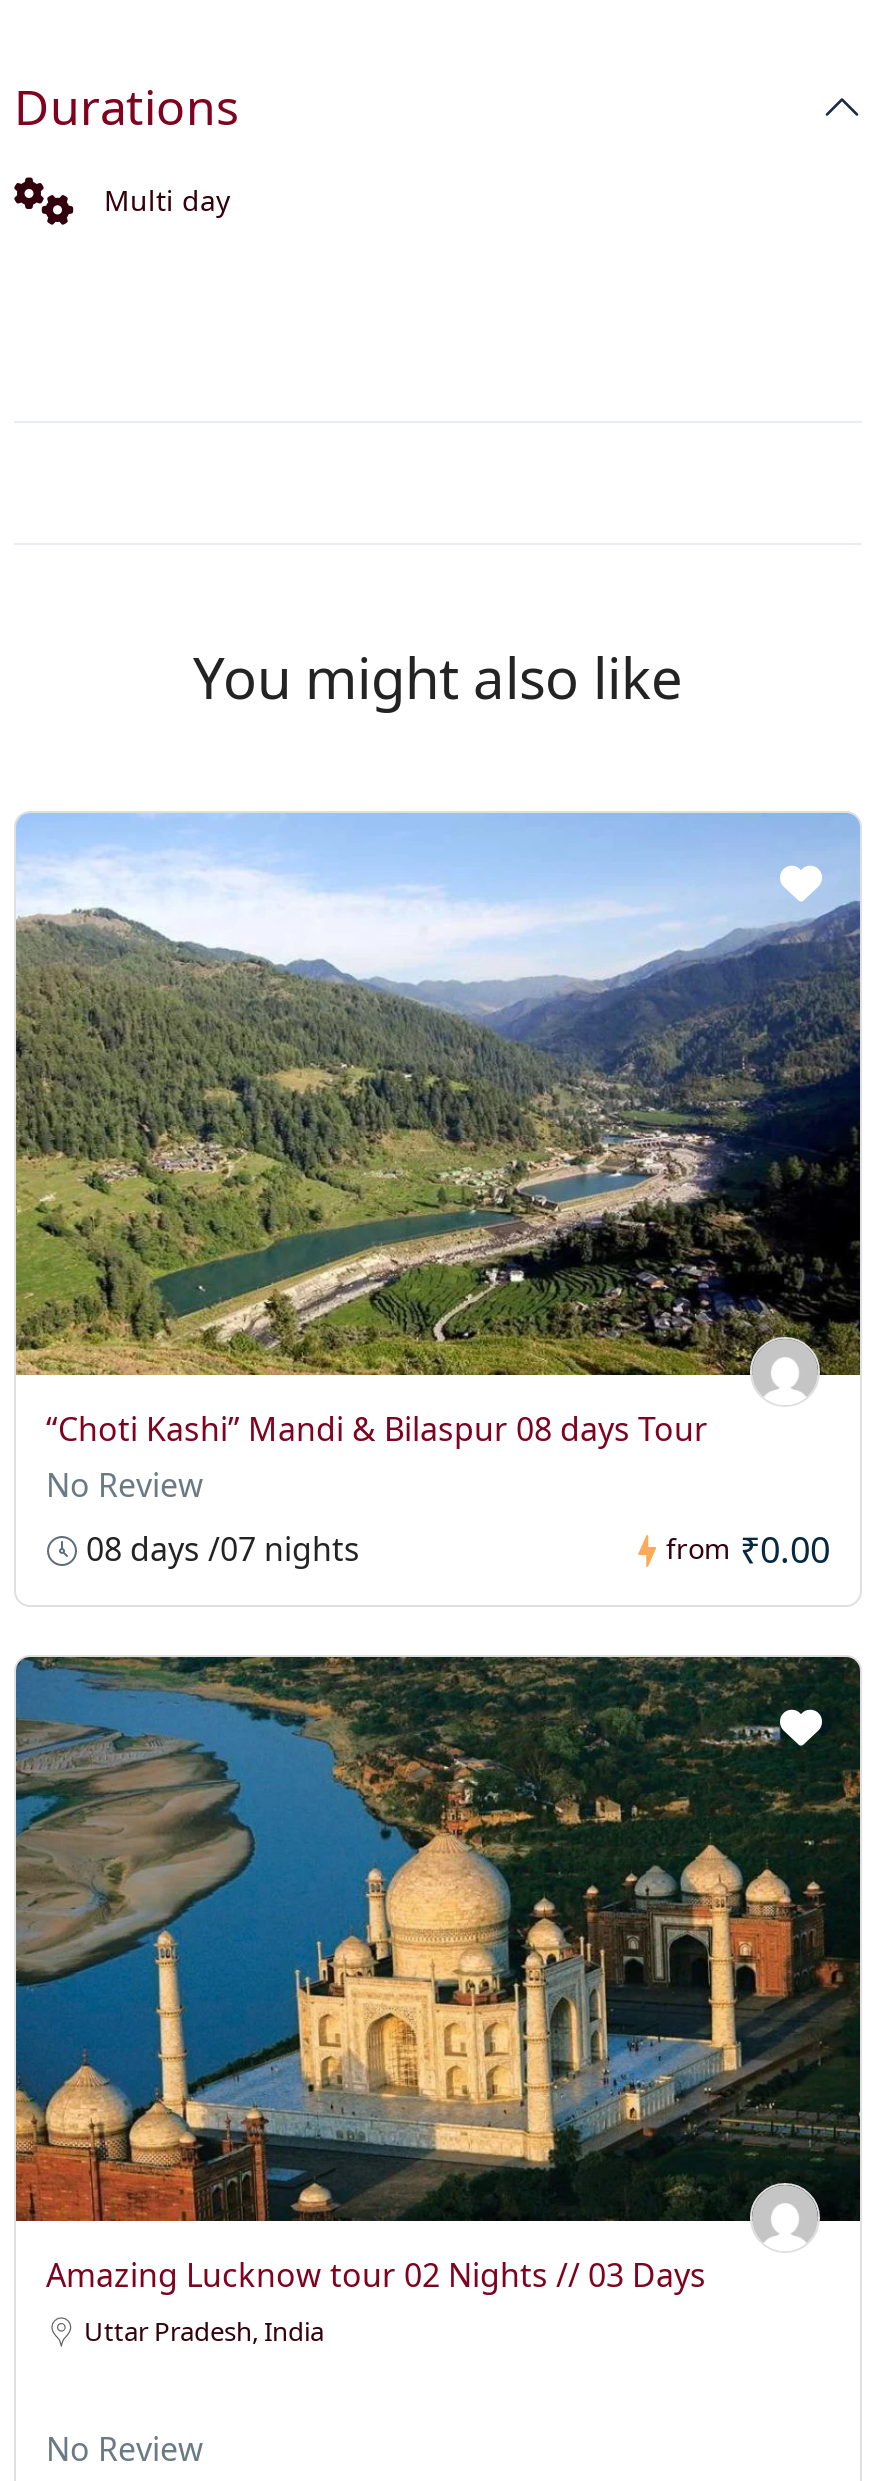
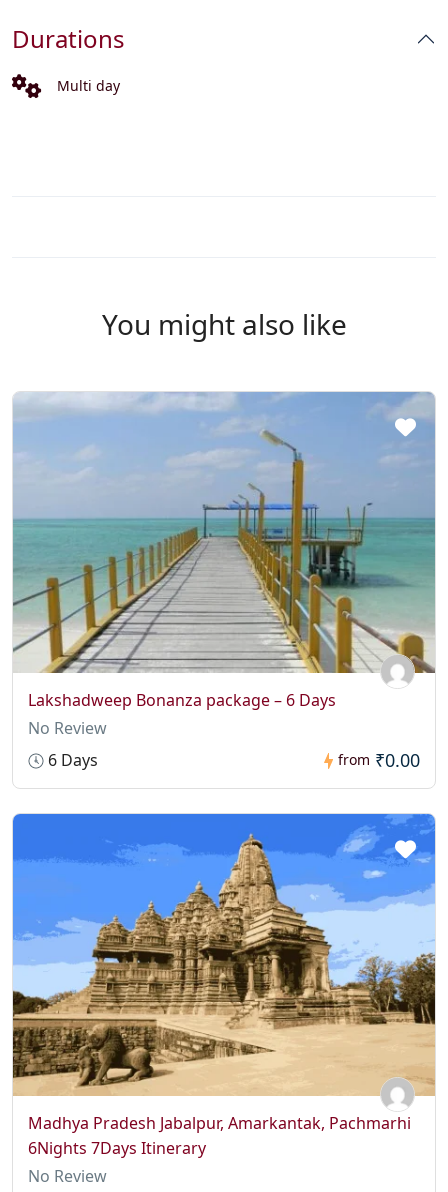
- [image]
- “Choti Kashi” Mandi & Bilaspur 08 days Tour
+ [image]
+ Lakshadweep Bonanza package – 6 Days

- 08 days /07 nights
+ 6 Days

- [image]
- Amazing Lucknow tour 02 Nights // 03 Days
- Uttar Pradesh, India
+ [image]
+ Madhya Pradesh Jabalpur, Amarkantak, Pachmarhi
+ 6Nights 7Days Itinerary
